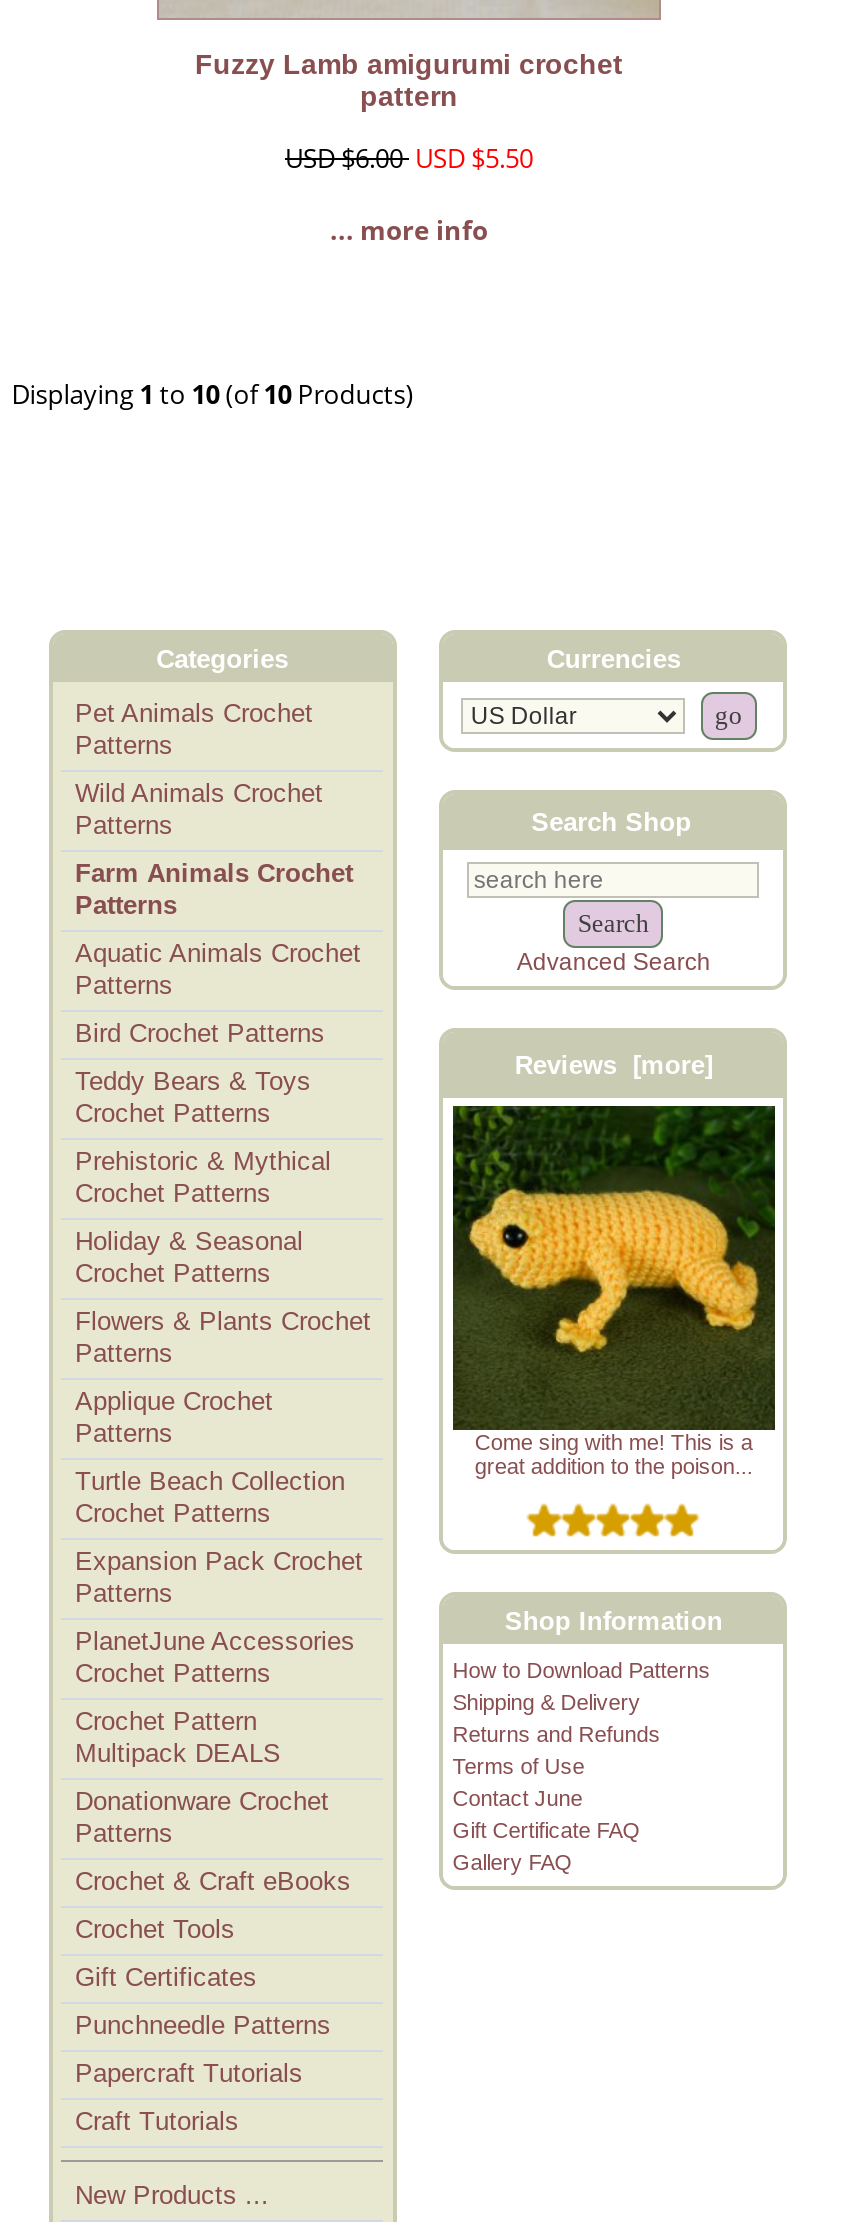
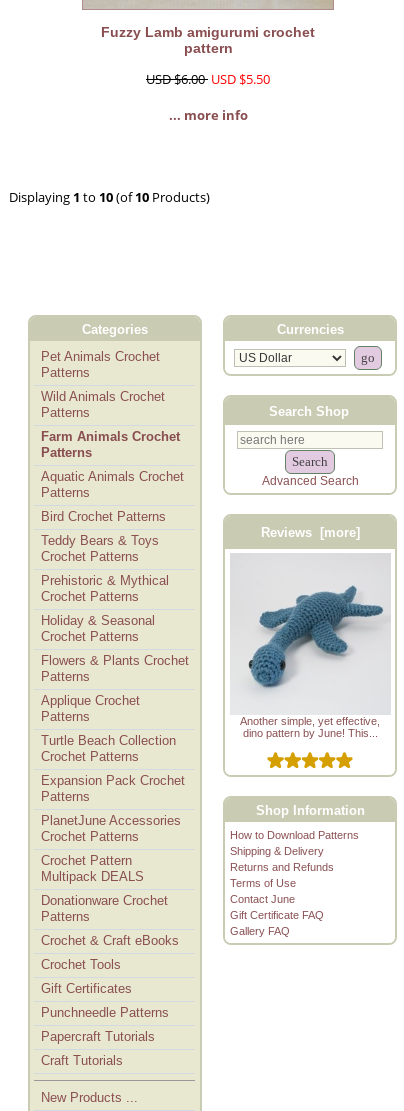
- [image]
- Come sing with me! This is a
- great addition to the poison...
+ [image]
+ Another simple, yet effective,
+ dino pattern by June! This...
